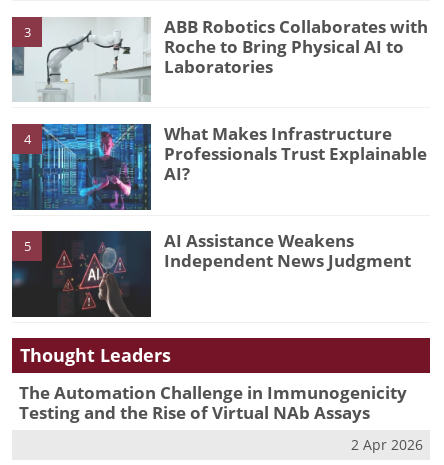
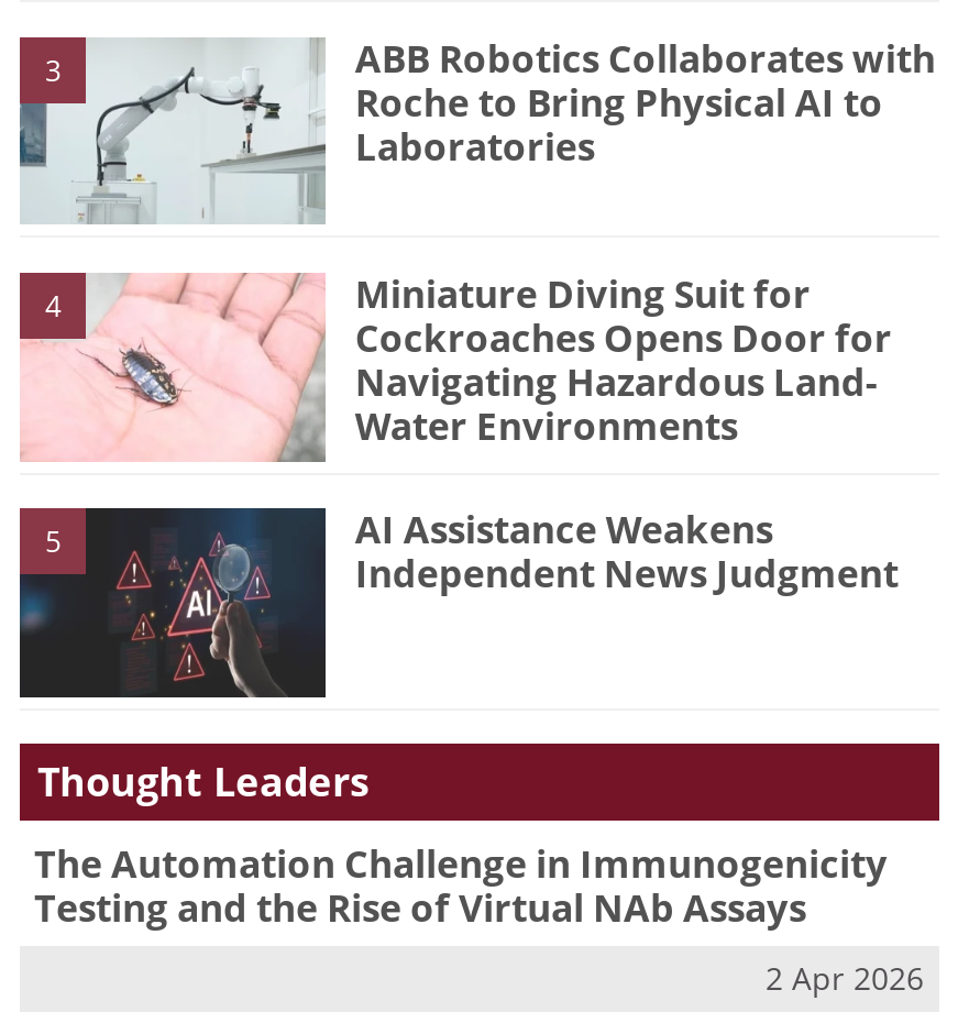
- [image]
- What Makes Infrastructure
- Professionals Trust Explainable
- AI?
+ [image]
+ Miniature Diving Suit for
+ Cockroaches Opens Door for
+ Navigating Hazardous Land-
+ Water Environments
